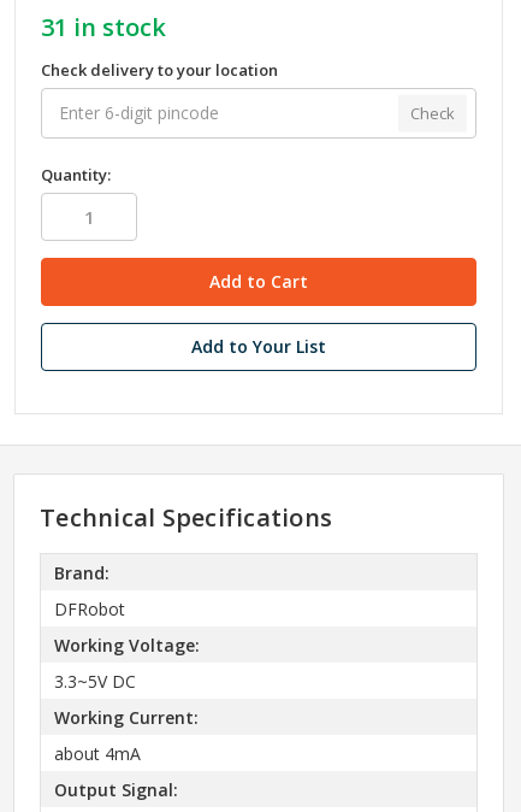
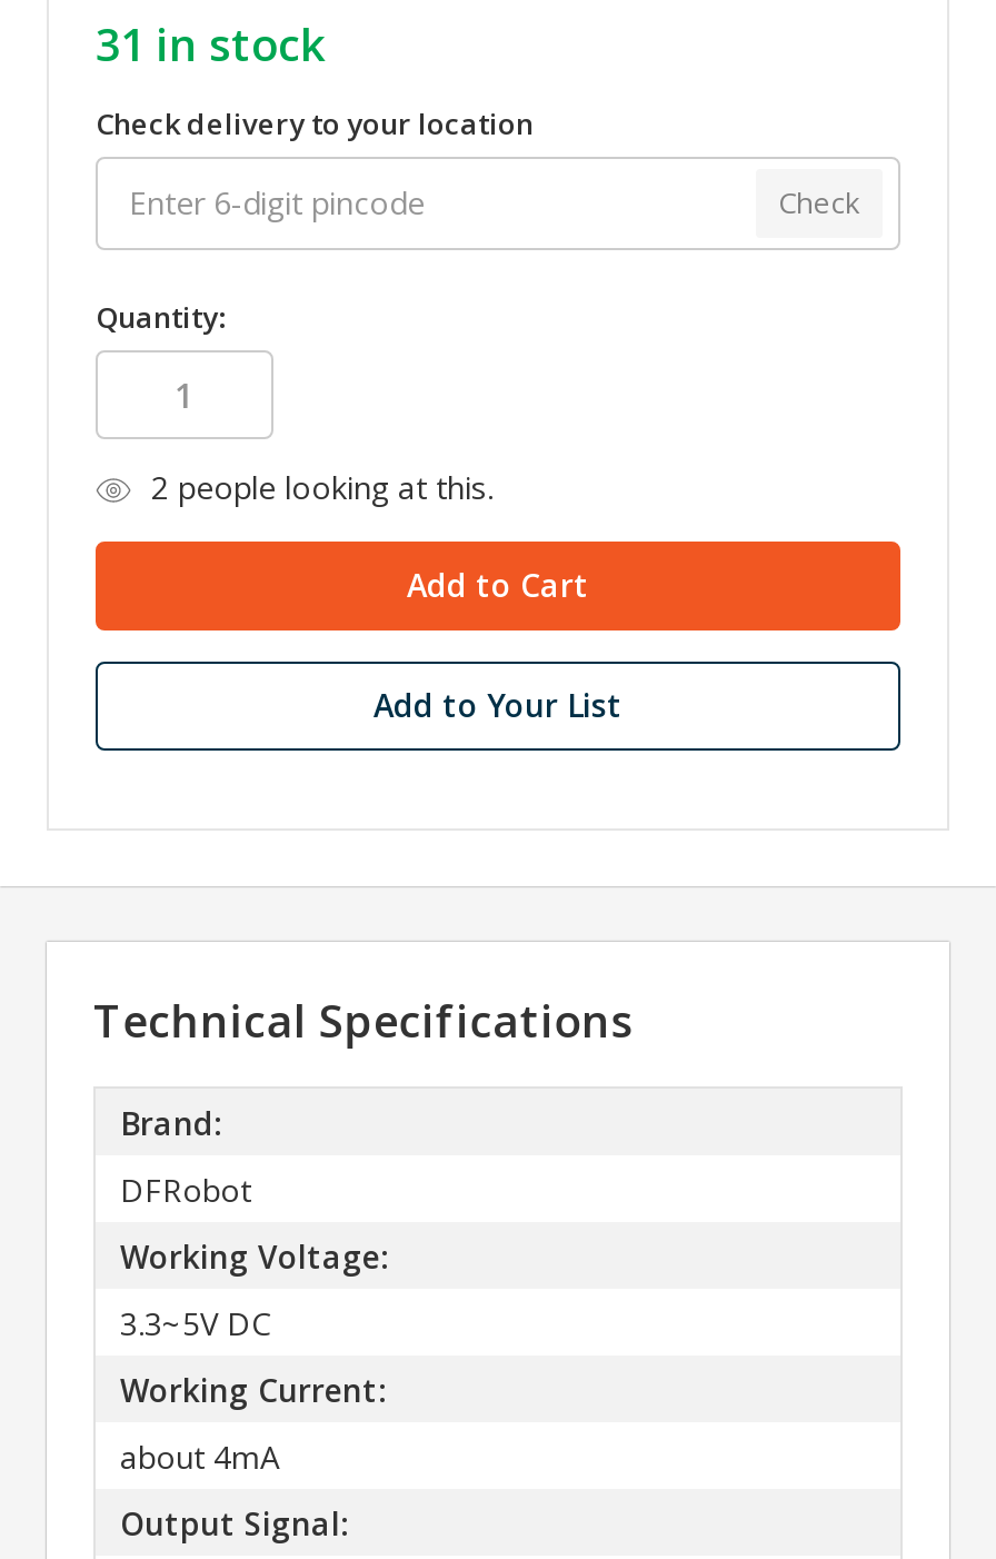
+ 2 people looking at this.
